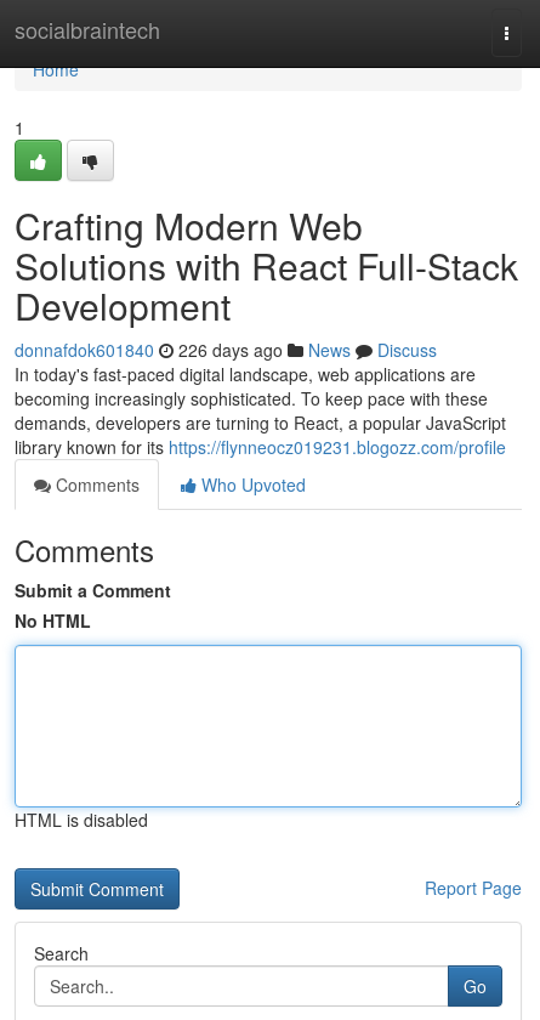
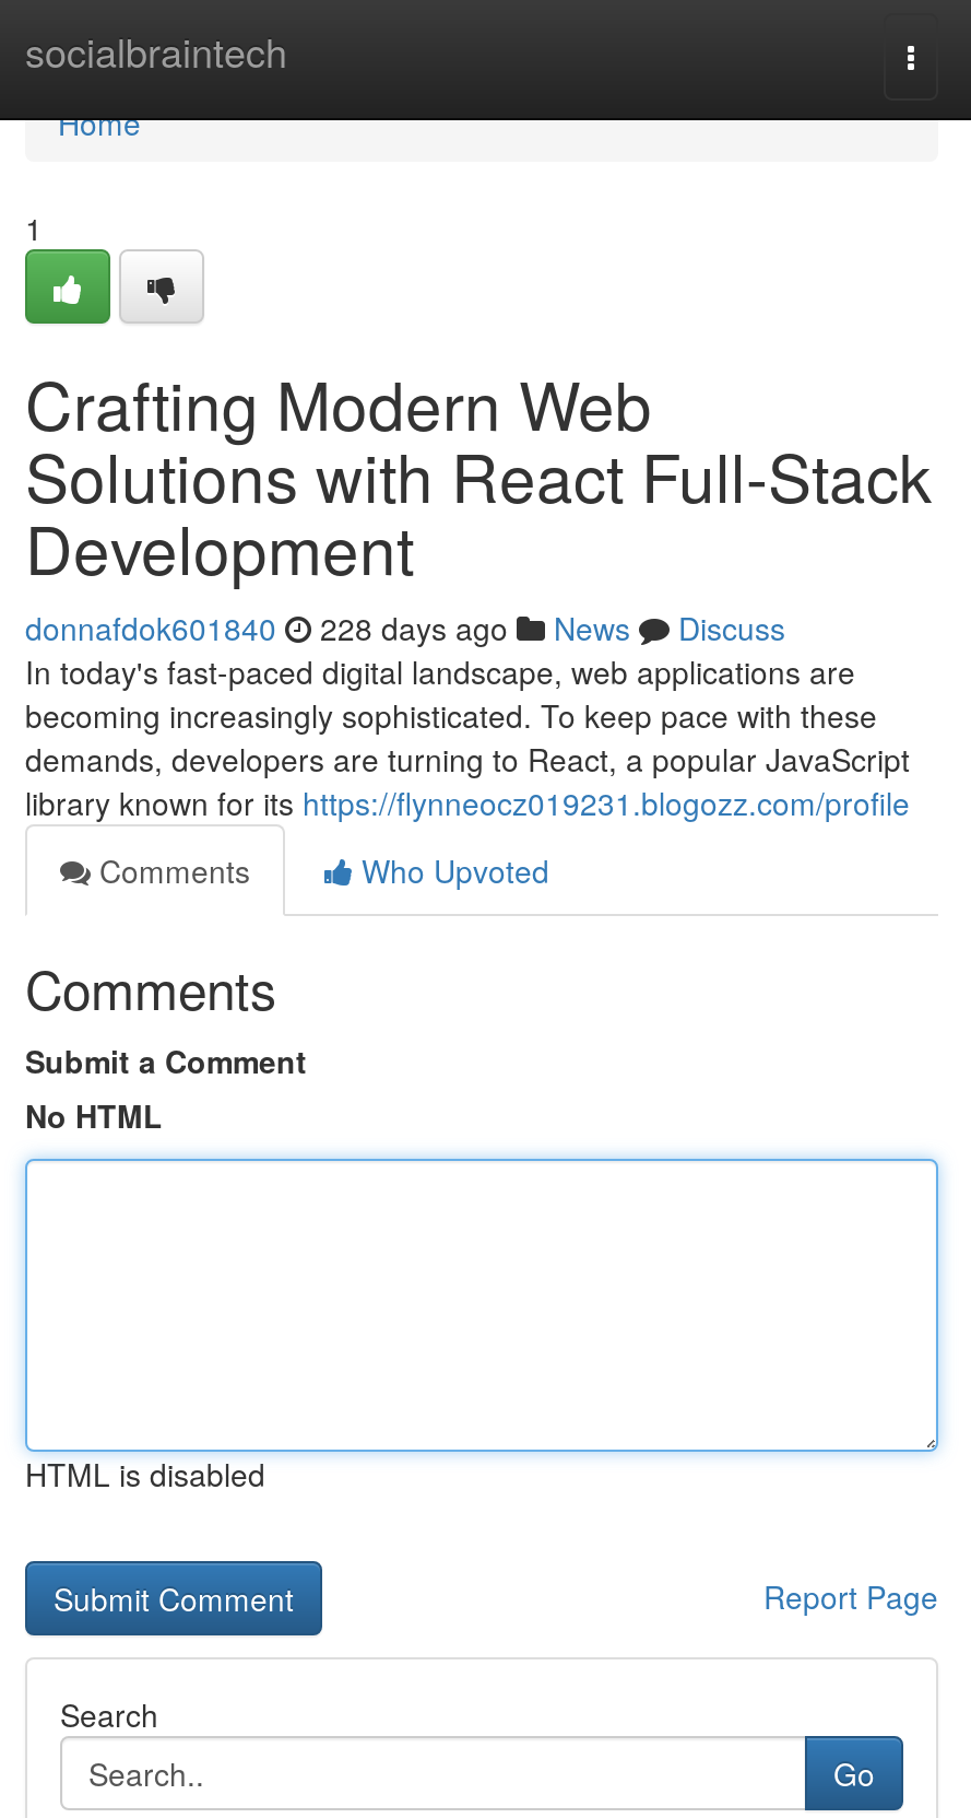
- donnafdok601840 226 days ago News Discuss
+ donnafdok601840 228 days ago News Discuss
